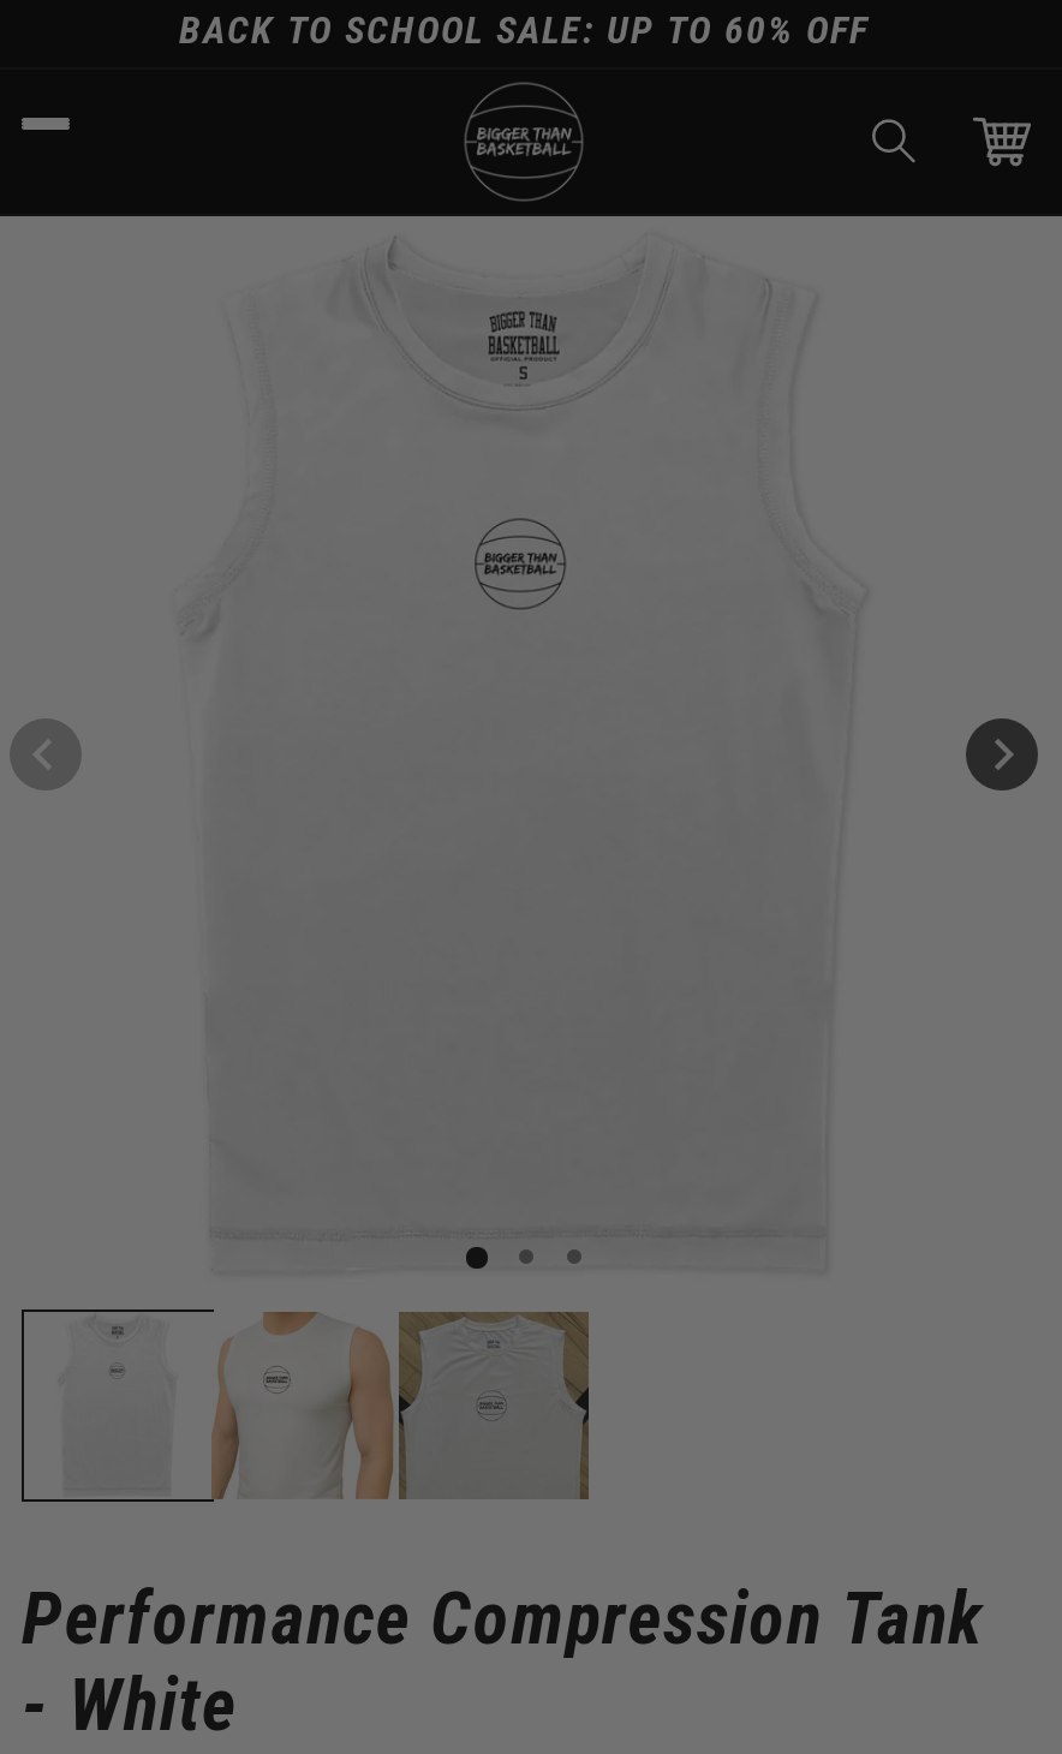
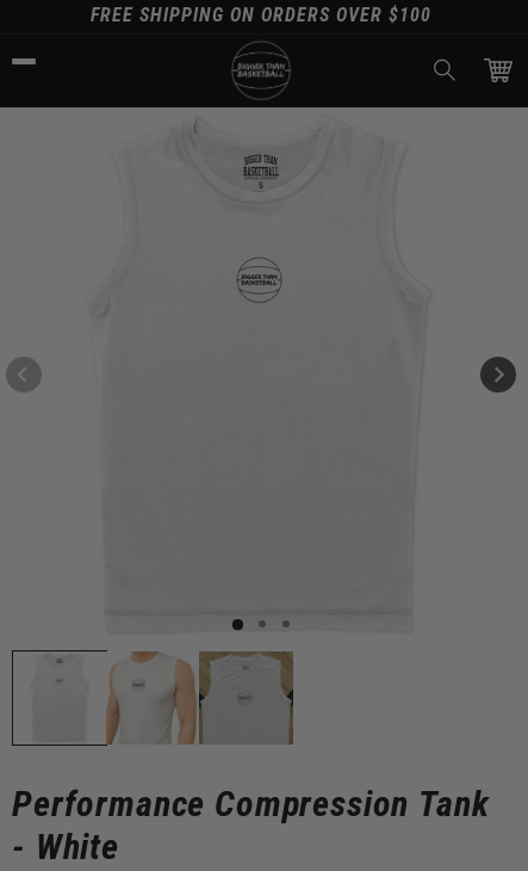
- BACK TO SCHOOL SALE: UP TO 60% OFF
+ FREE SHIPPING ON ORDERS OVER $100
